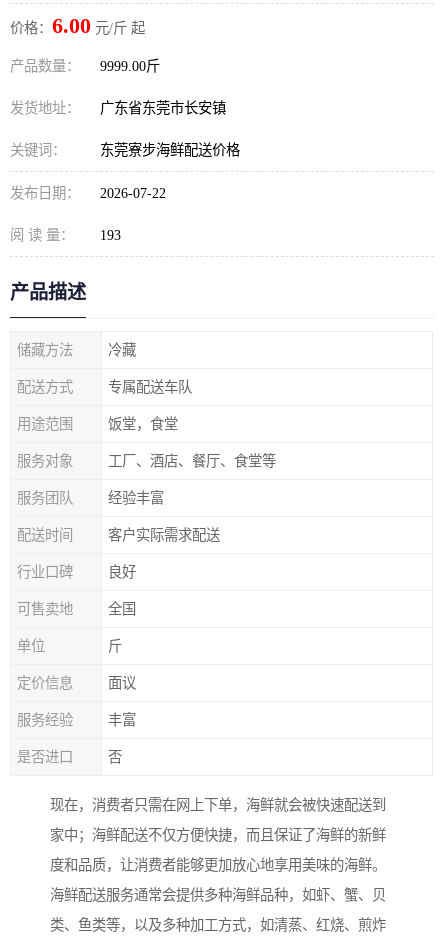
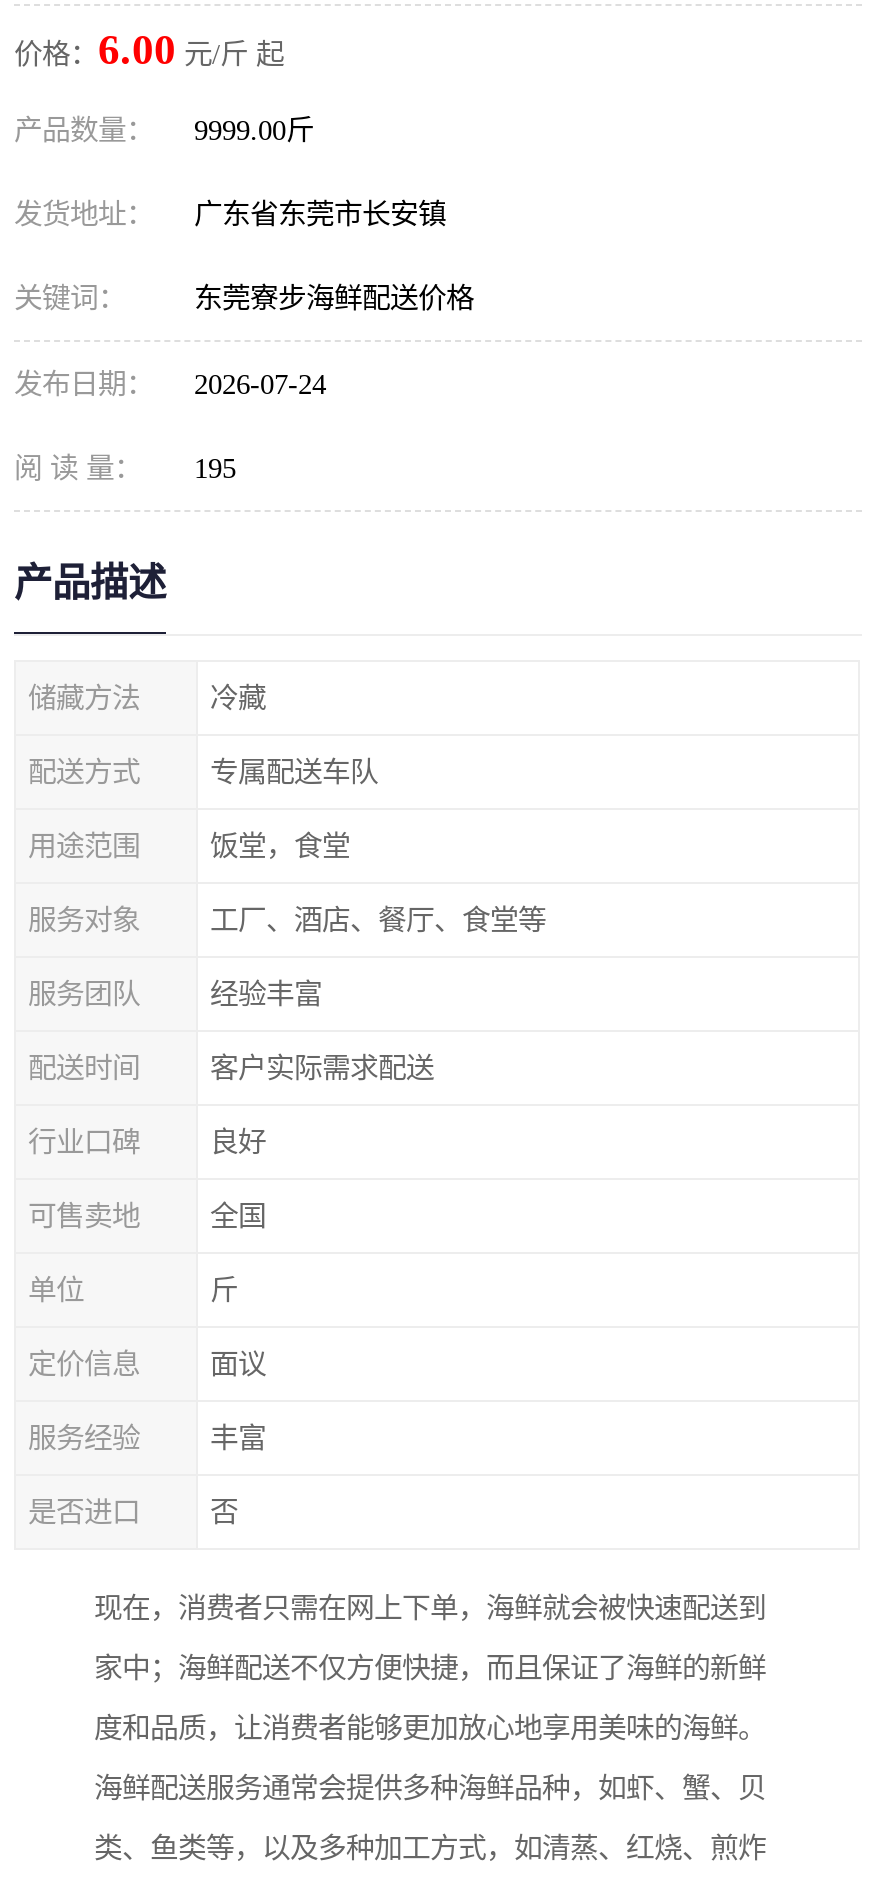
- 发布日期： 2026-07-22
+ 发布日期： 2026-07-24

- 阅 读 量： 193
+ 阅 读 量： 195
